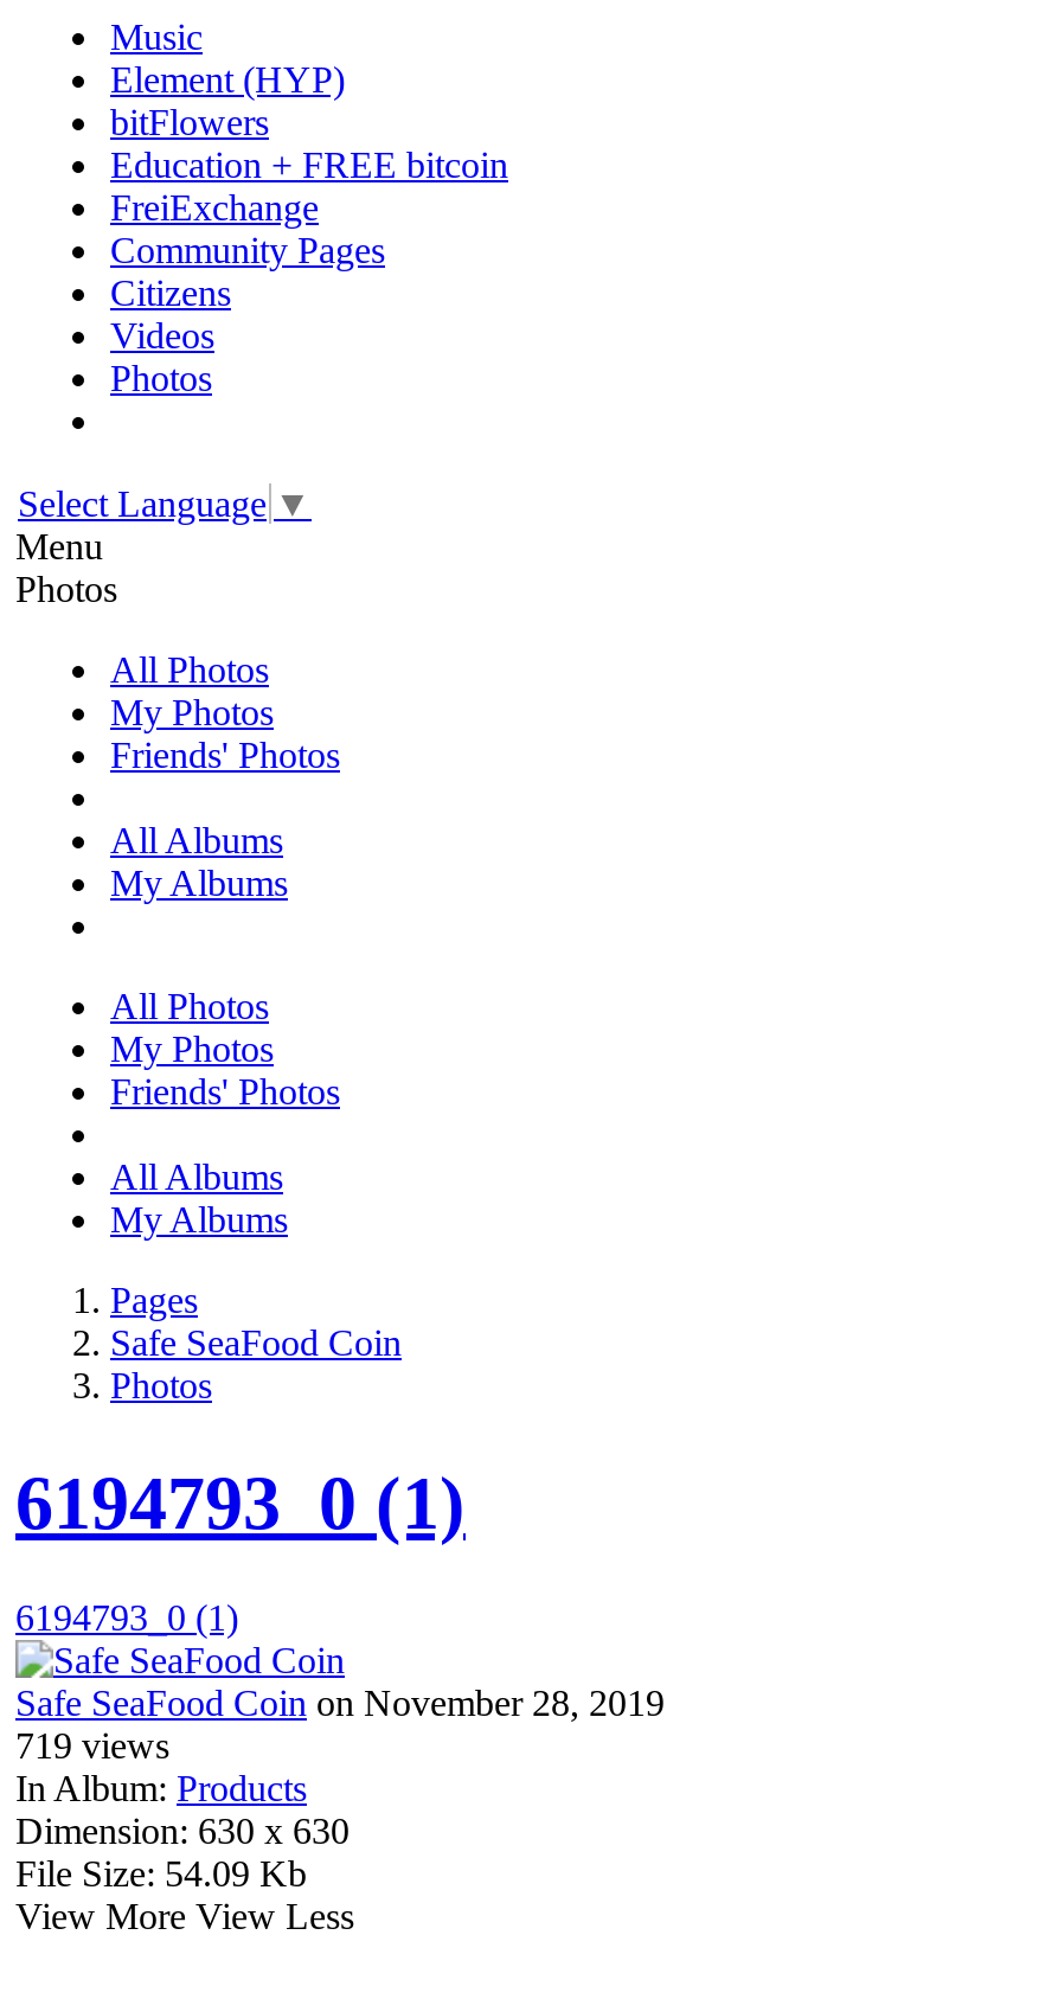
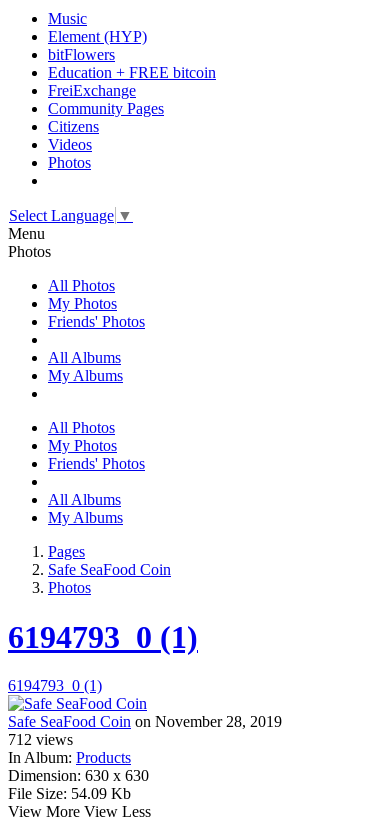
- 719 views
+ 712 views
